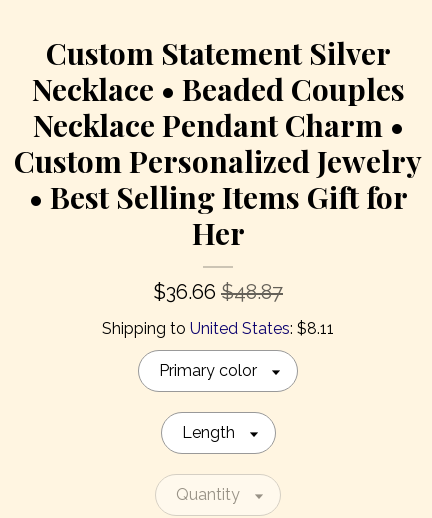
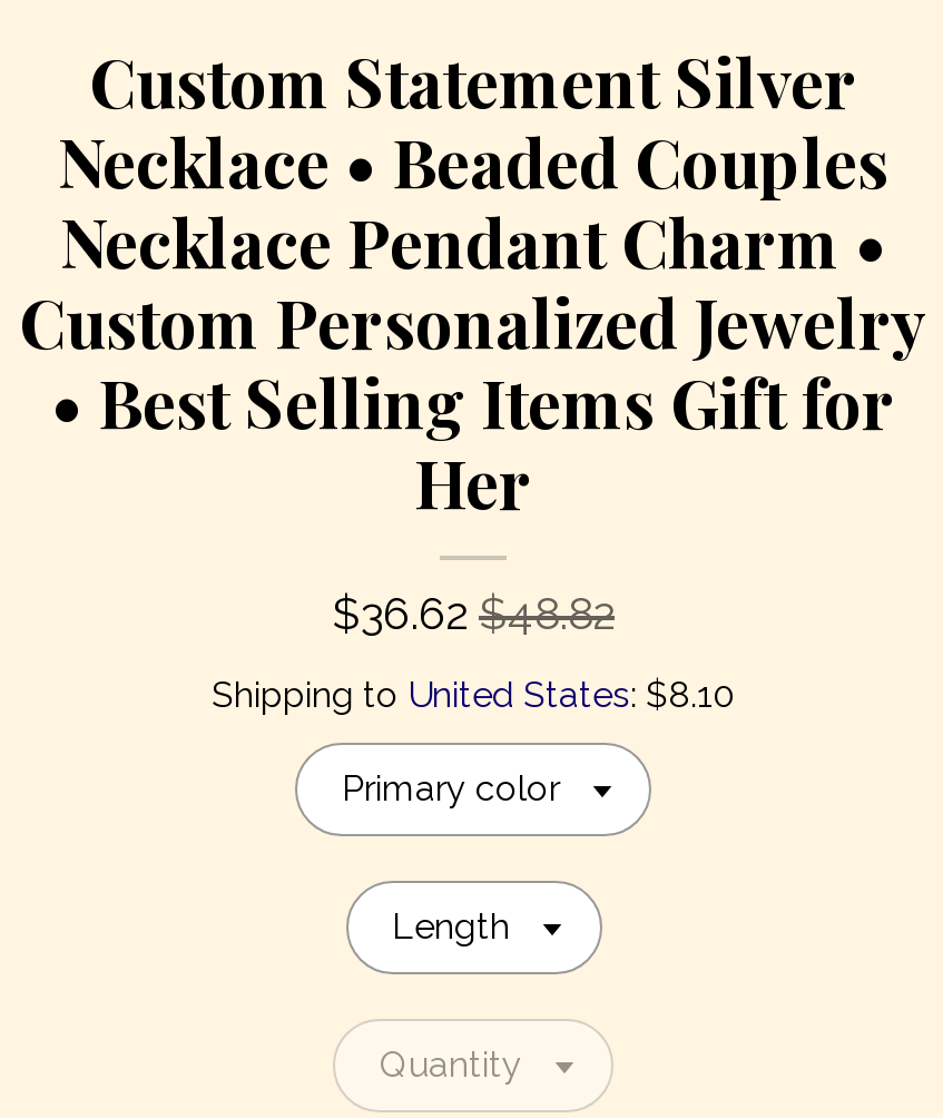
- $36.66 $48.87
+ $36.62 $48.82

- Shipping to United States: $8.11
+ Shipping to United States: $8.10
